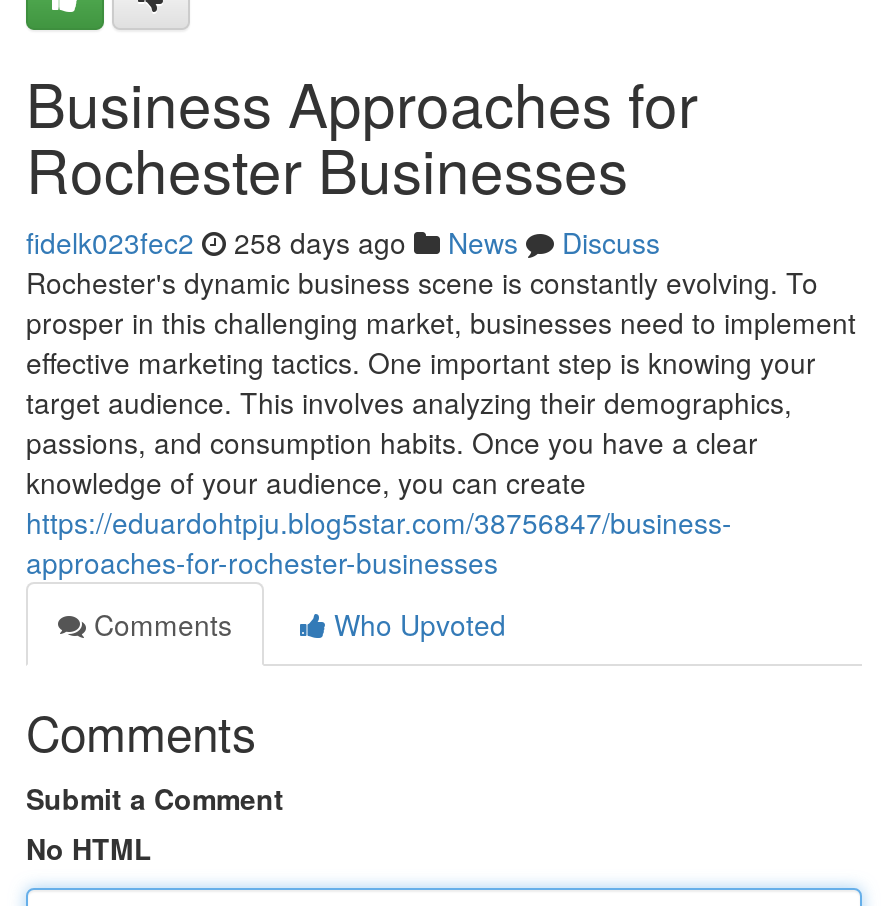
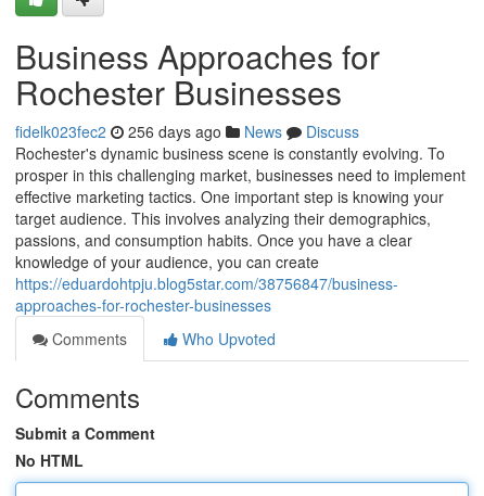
- fidelk023fec2 258 days ago News Discuss
+ fidelk023fec2 256 days ago News Discuss
